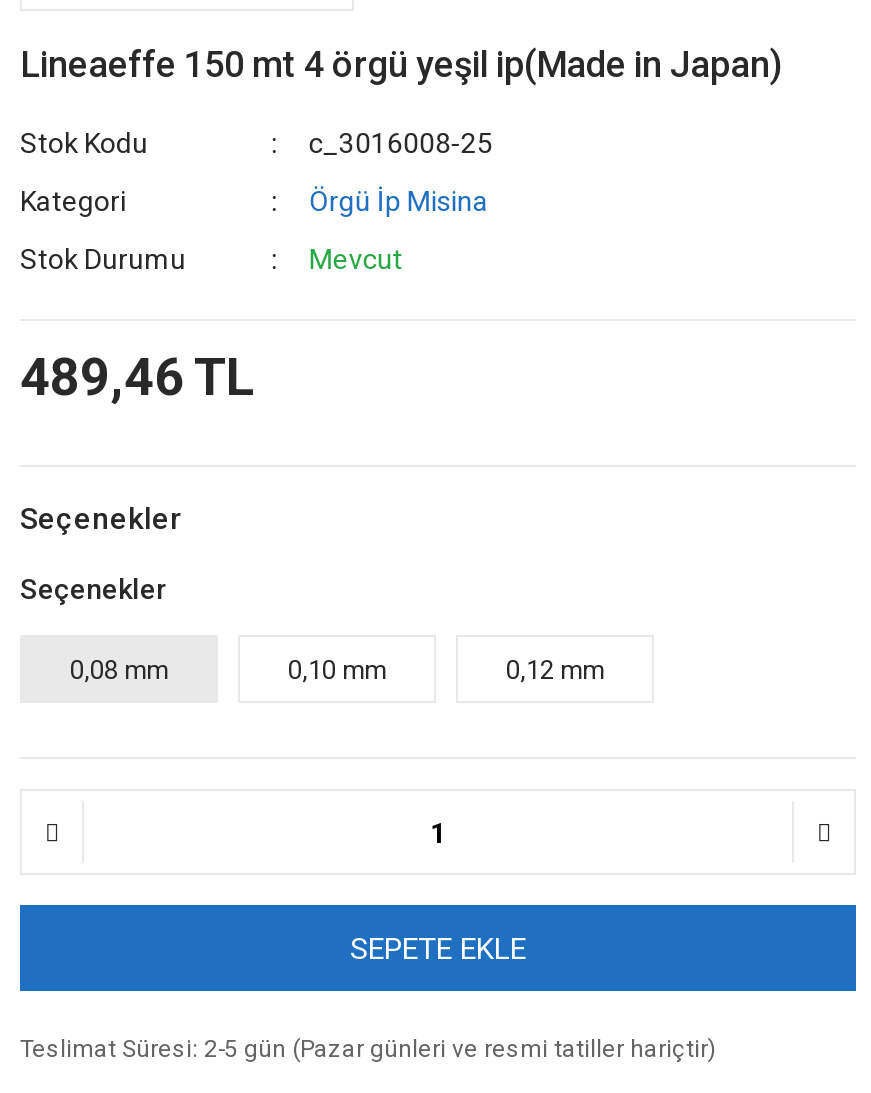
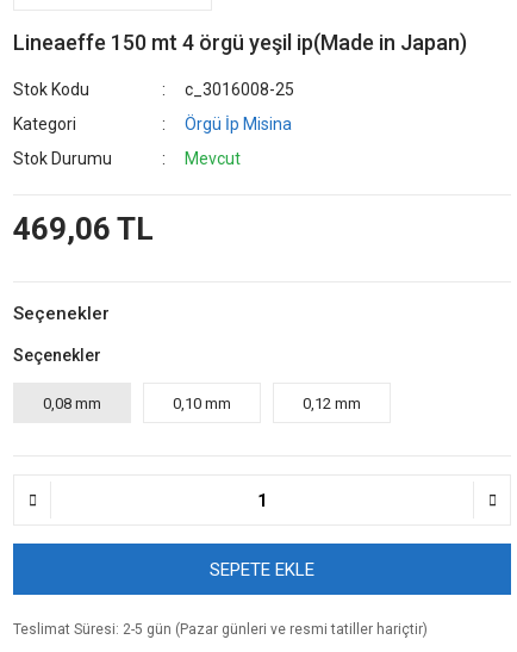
- 489,46 TL
+ 469,06 TL
